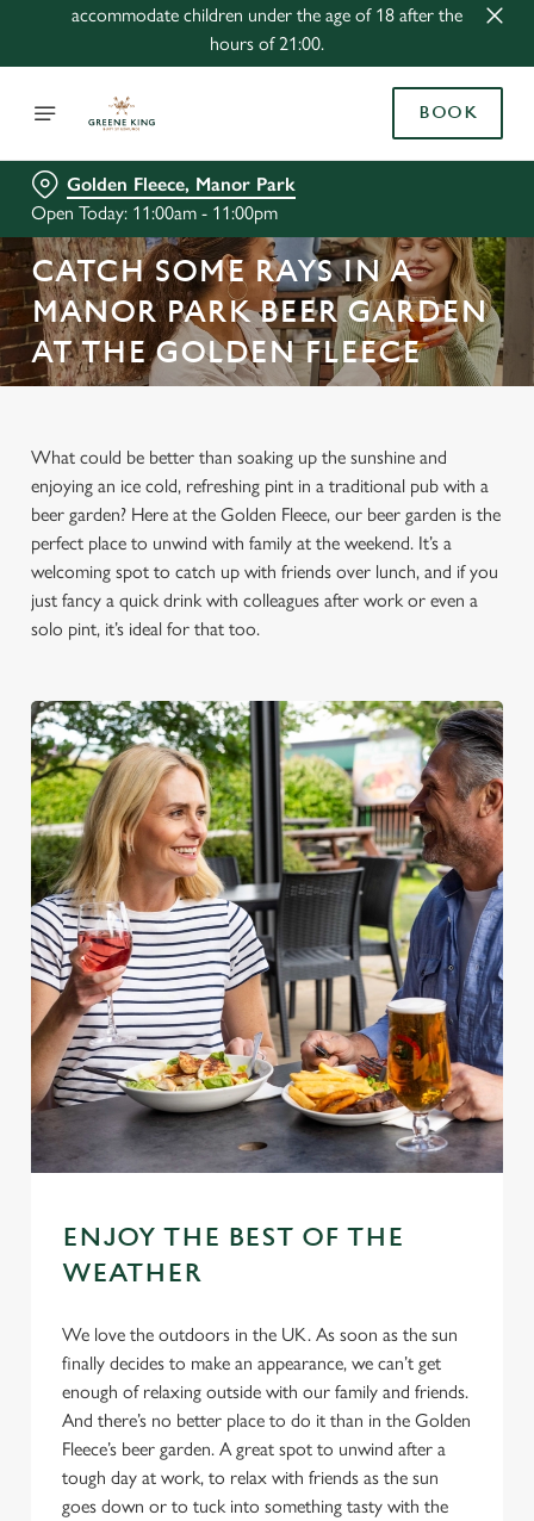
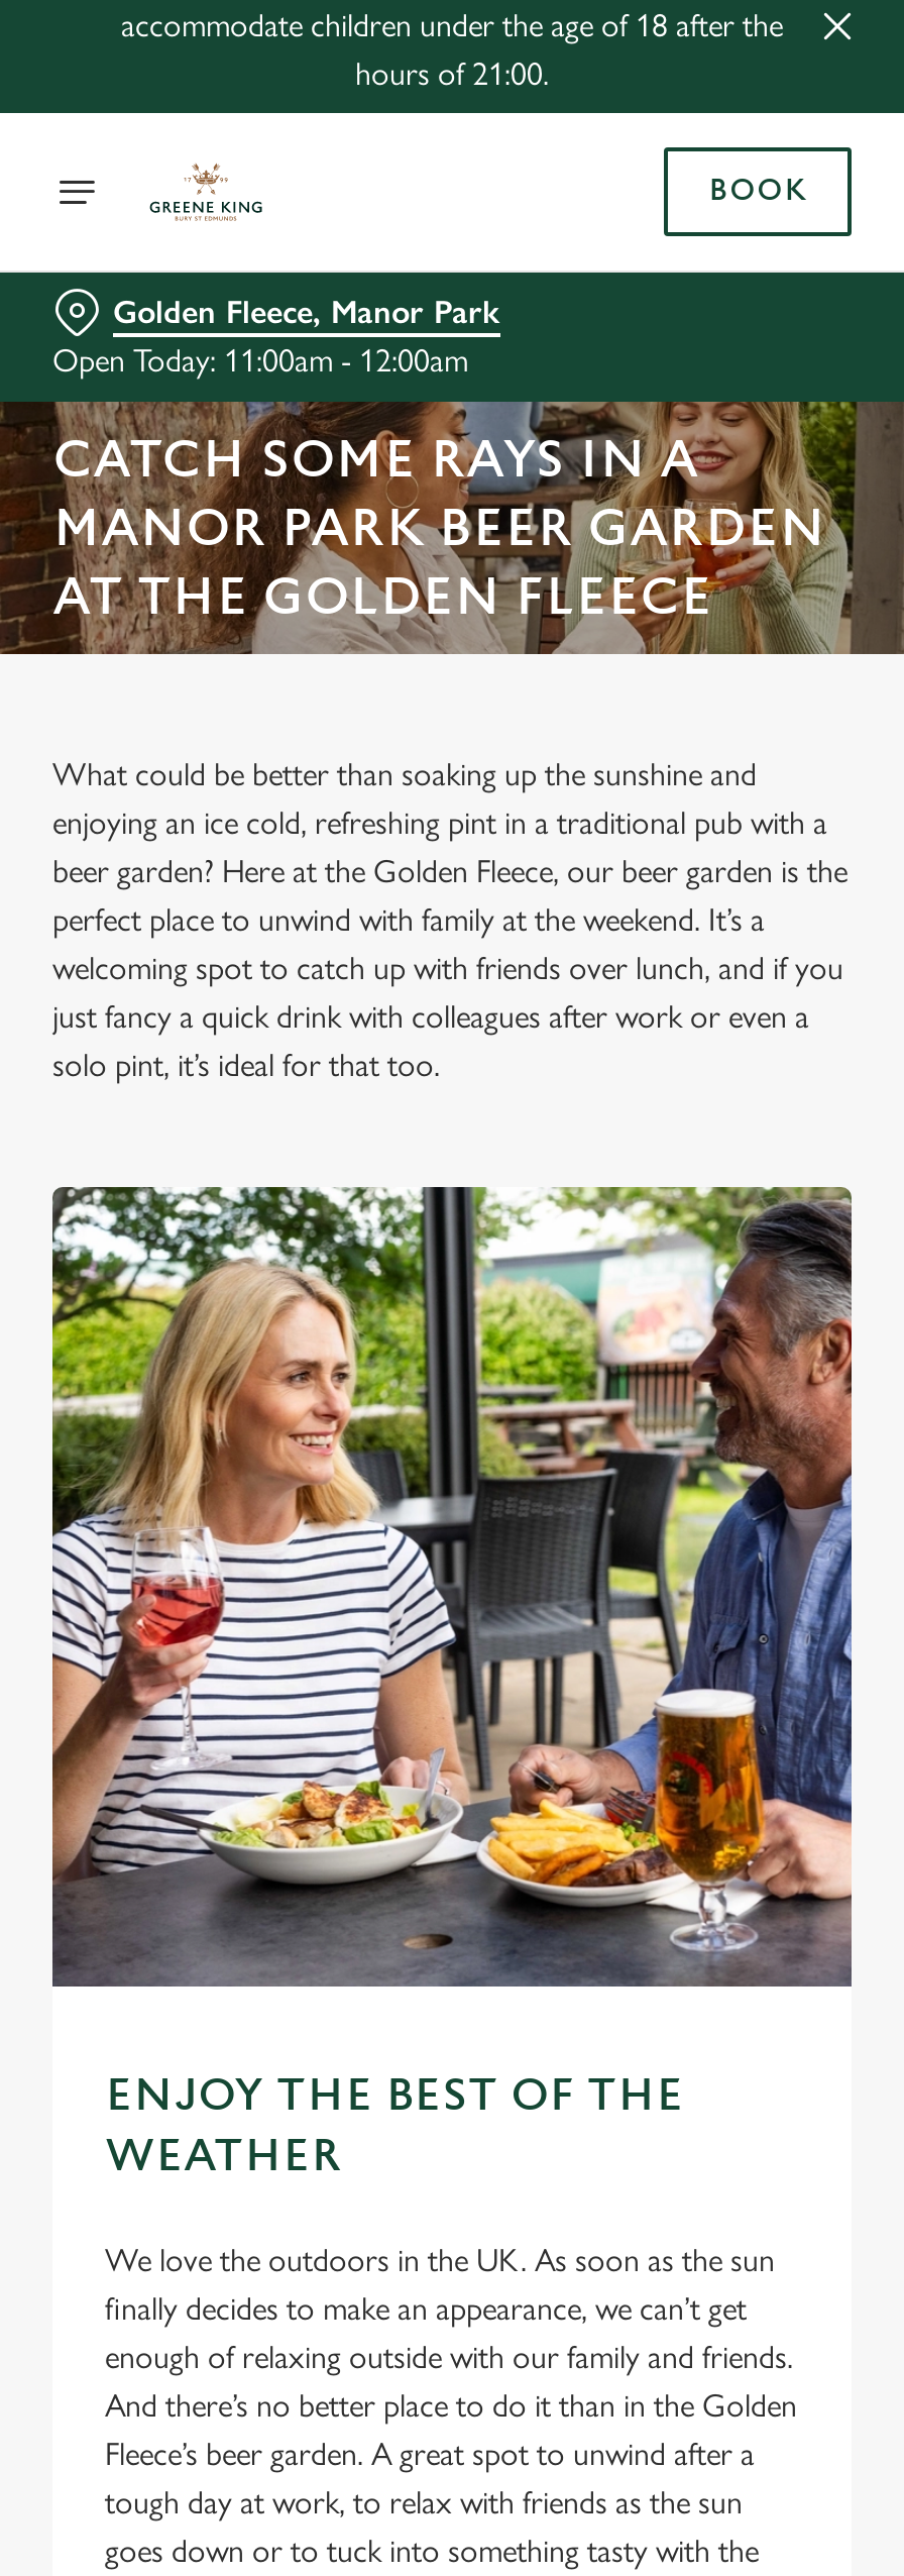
- Open Today: 11:00am - 11:00pm
+ Open Today: 11:00am - 12:00am
